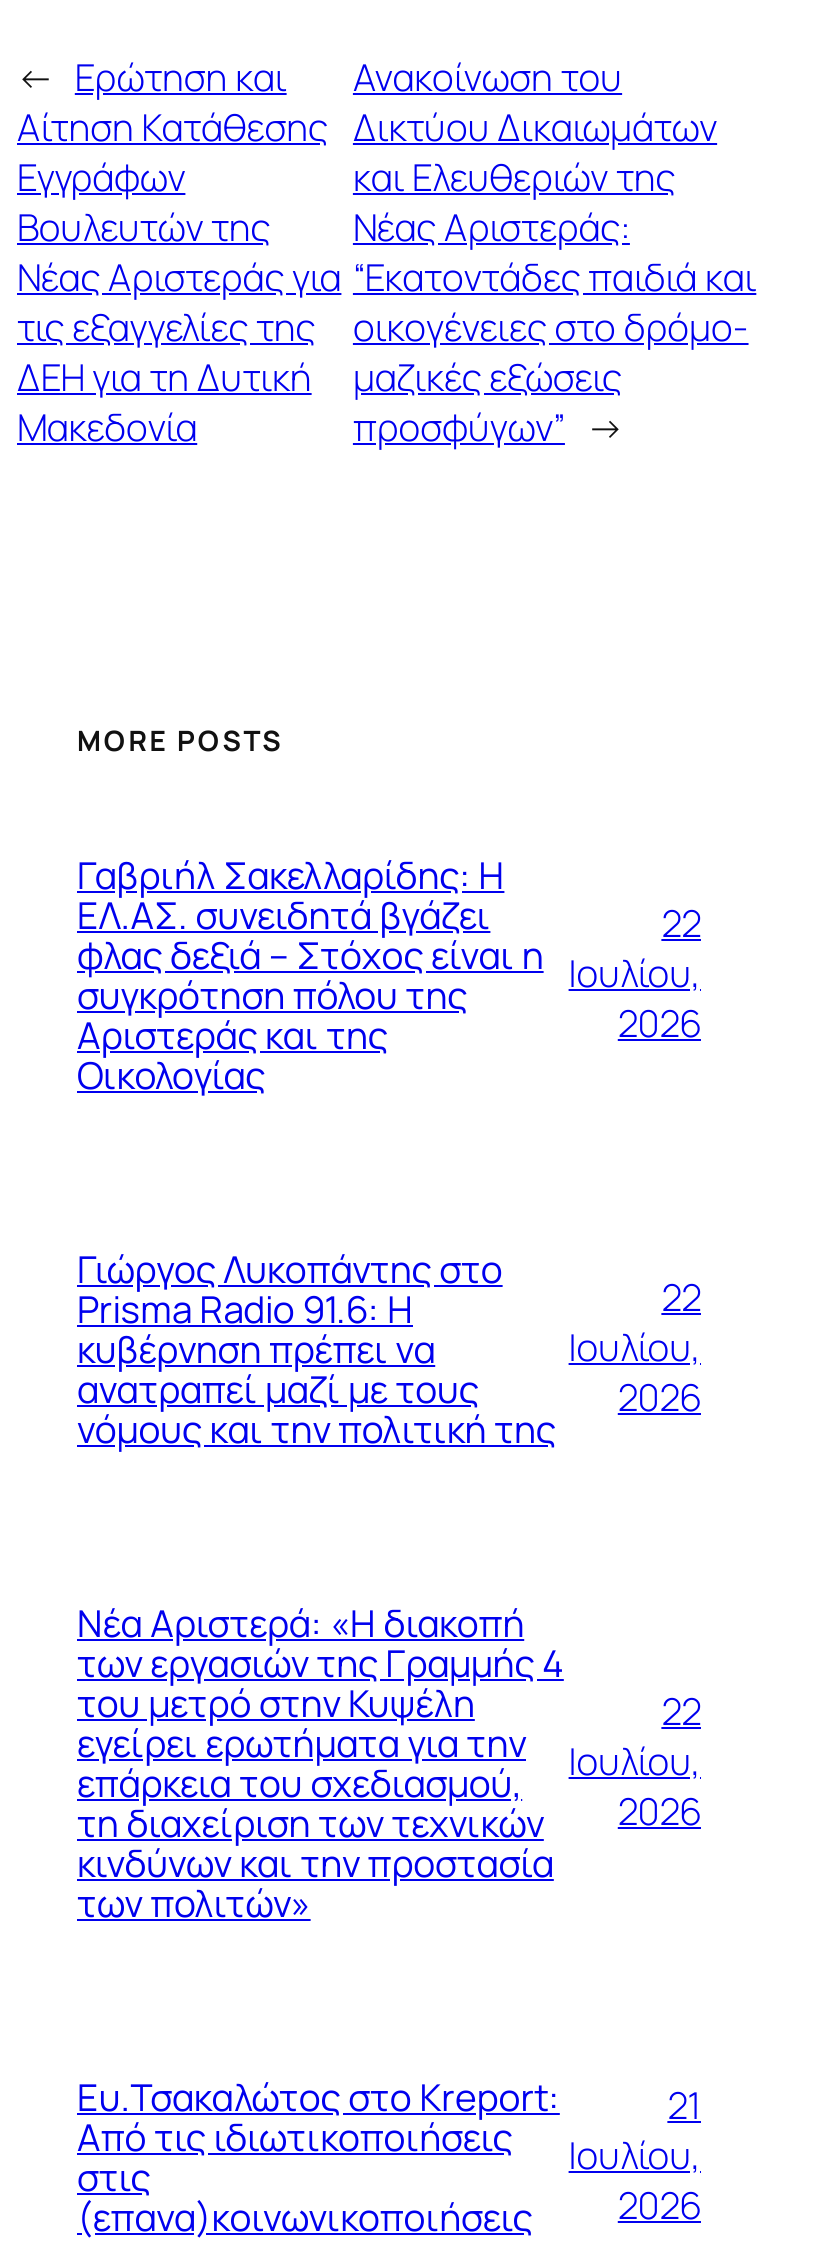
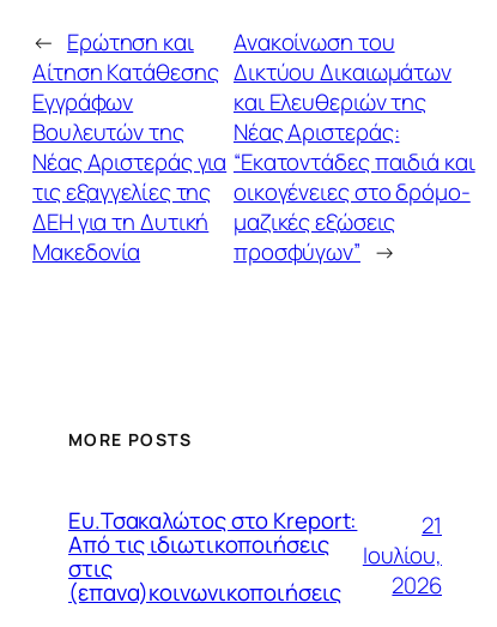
- Γαβριήλ Σακελλαρίδης: Η
- ΕΛ.ΑΣ. συνειδητά βγάζει
- φλας δεξιά – Στόχος είναι η
- συγκρότηση πόλου της
- Αριστεράς και της
- Οικολογίας

- 22
- Ιουλίου,
- 2026

- Γιώργος Λυκοπάντης στο
- Prisma Radio 91.6: Η
- κυβέρνηση πρέπει να
- ανατραπεί μαζί με τους
- νόμους και την πολιτική της

- 22
- Ιουλίου,
- 2026

- Νέα Αριστερά: «Η διακοπή
- των εργασιών της Γραμμής 4
- του μετρό στην Κυψέλη
- εγείρει ερωτήματα για την
- επάρκεια του σχεδιασμού,
- τη διαχείριση των τεχνικών
- κινδύνων και την προστασία
- των πολιτών»

- 22
- Ιουλίου,
- 2026
